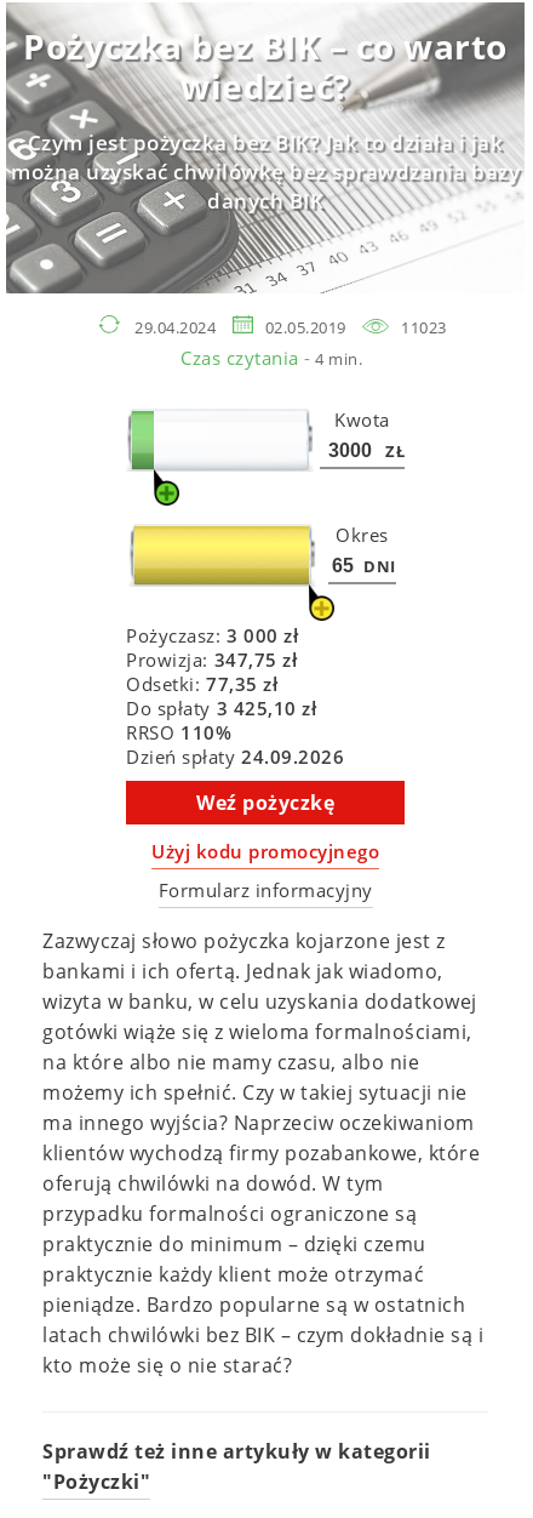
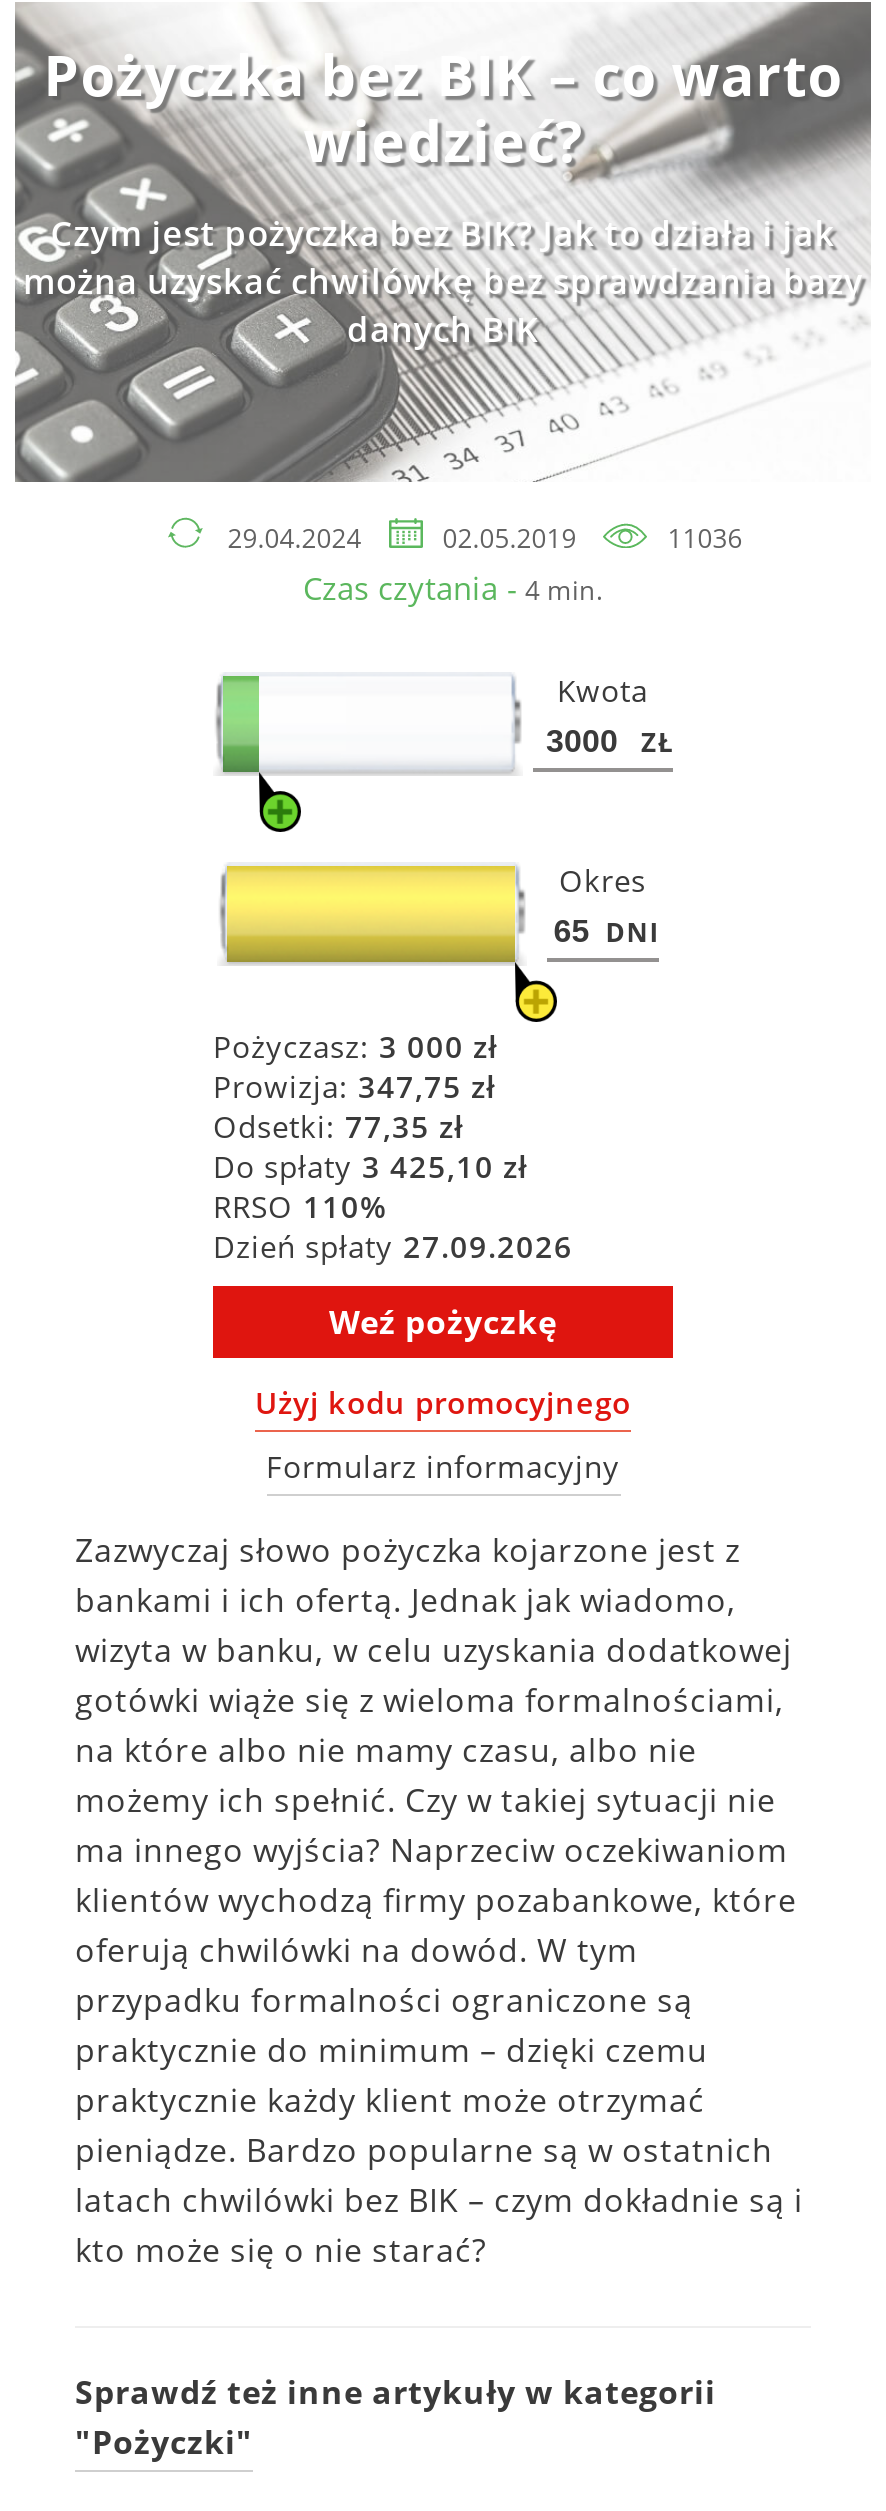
- 11023
+ 11036

- Dzień spłaty 24.09.2026
+ Dzień spłaty 27.09.2026
